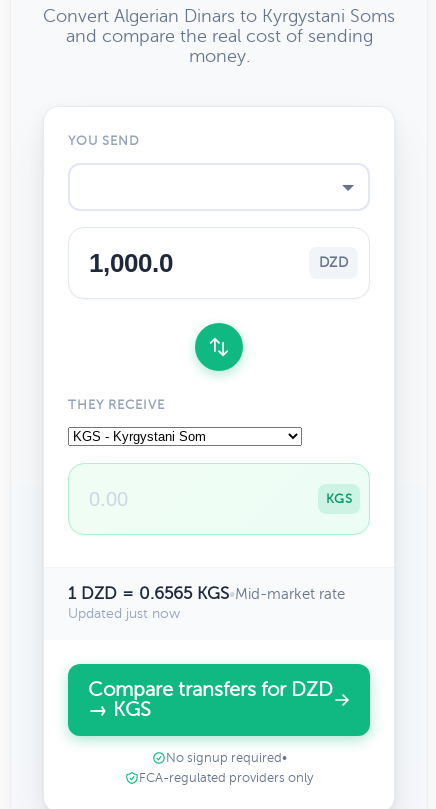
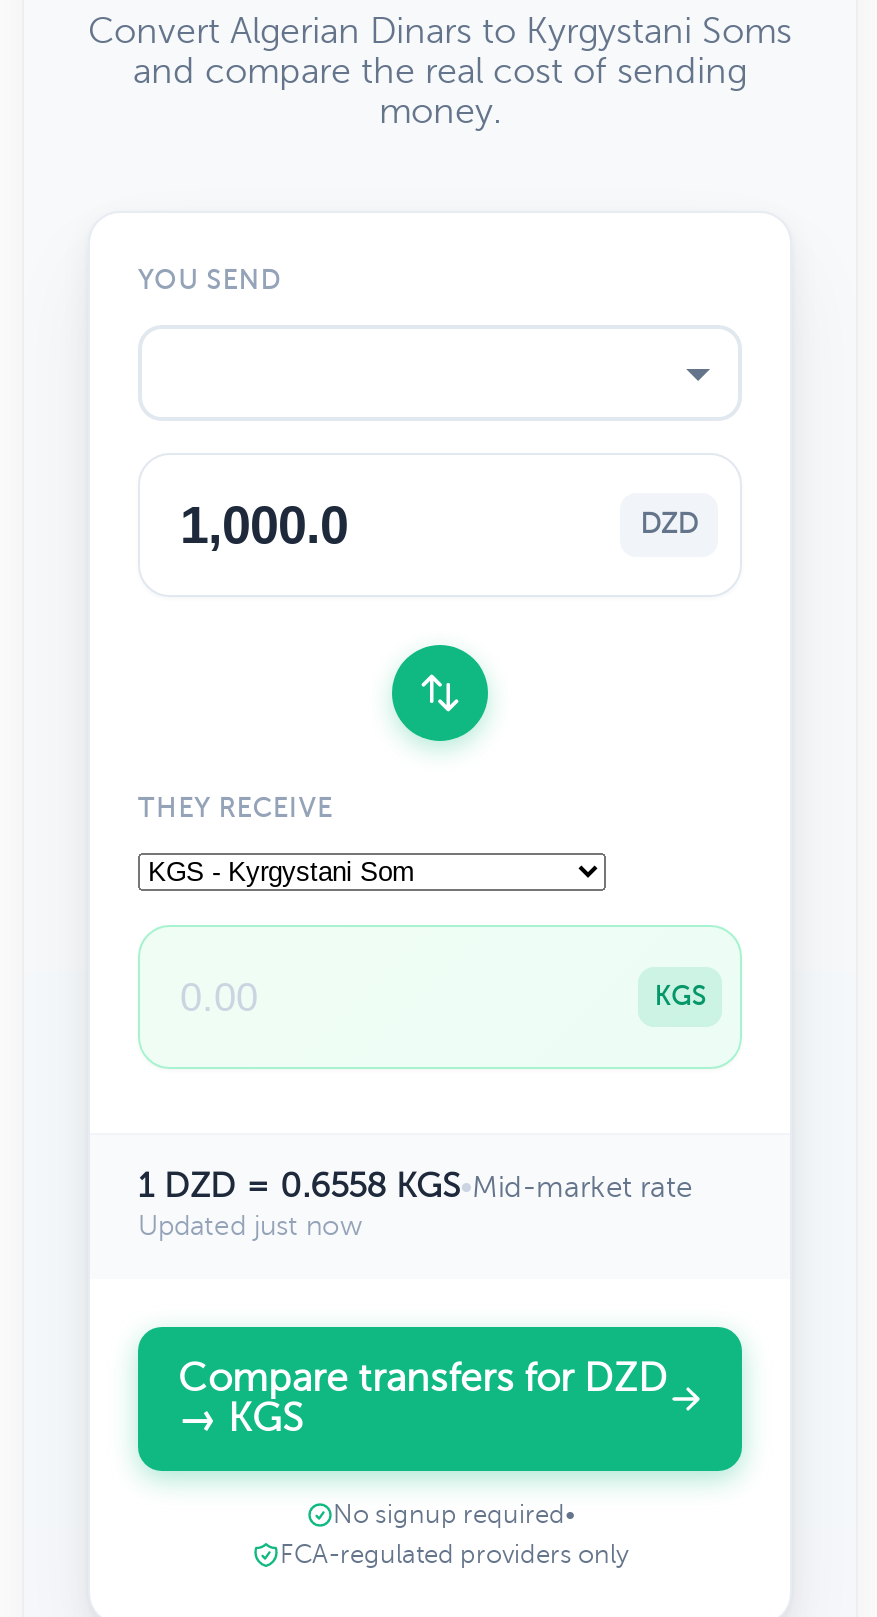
- 1 DZD = 0.6565 KGS • Mid-market rate
+ 1 DZD = 0.6558 KGS • Mid-market rate
